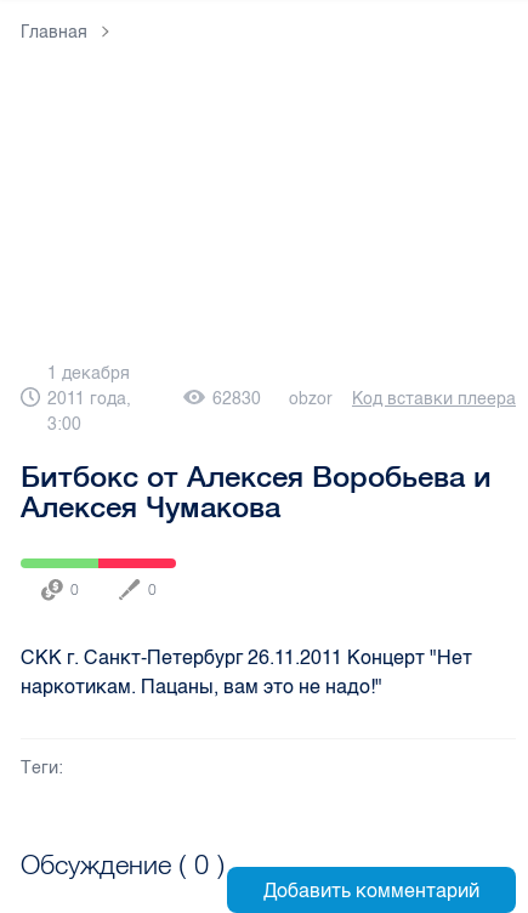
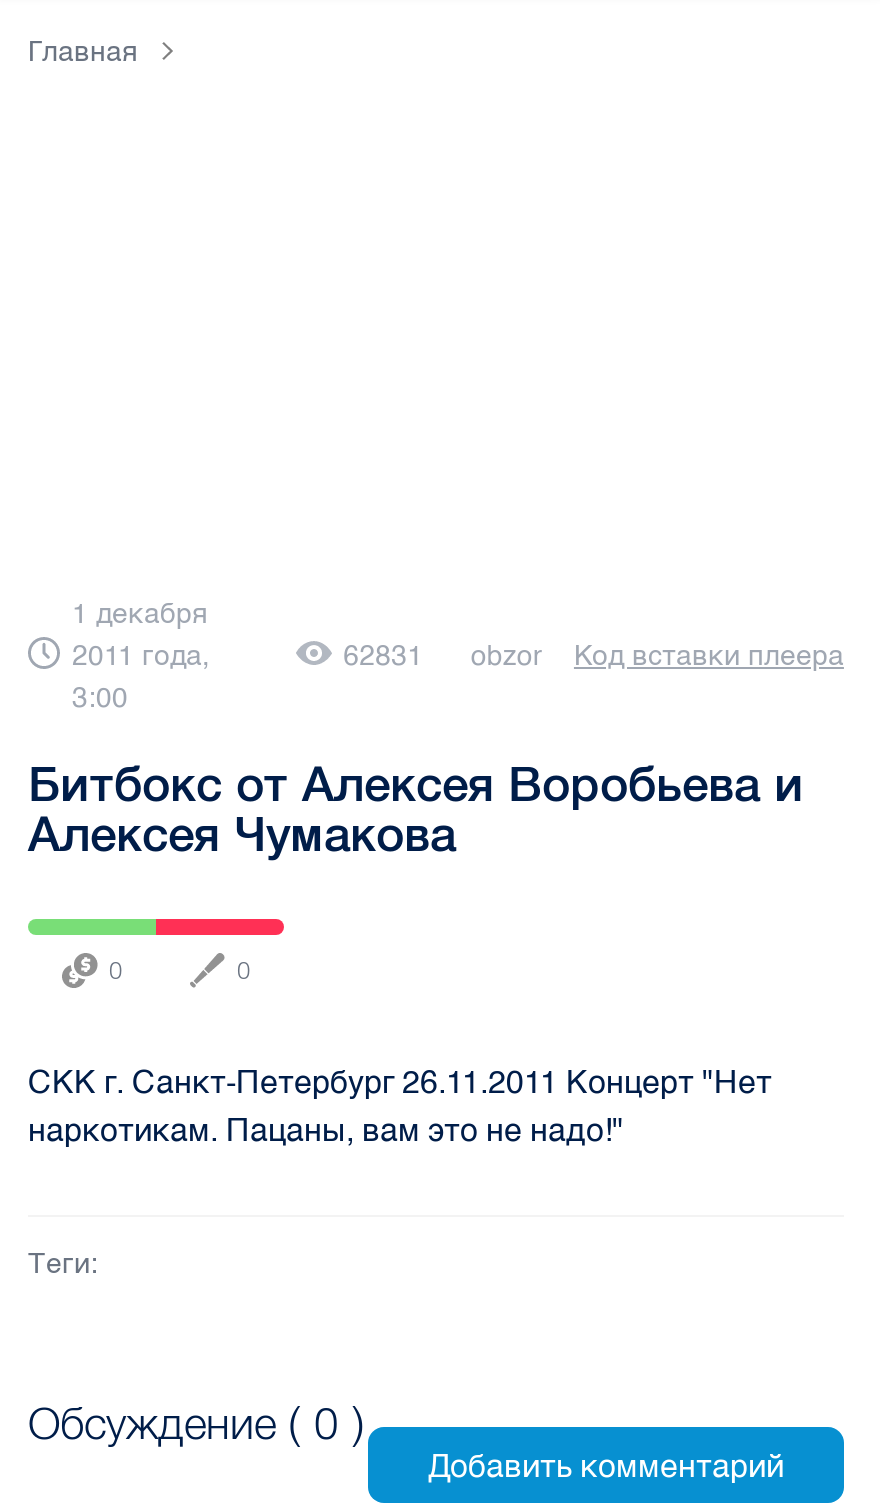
- 62830 obzor Код вставки плеера
+ 62831 obzor Код вставки плеера
